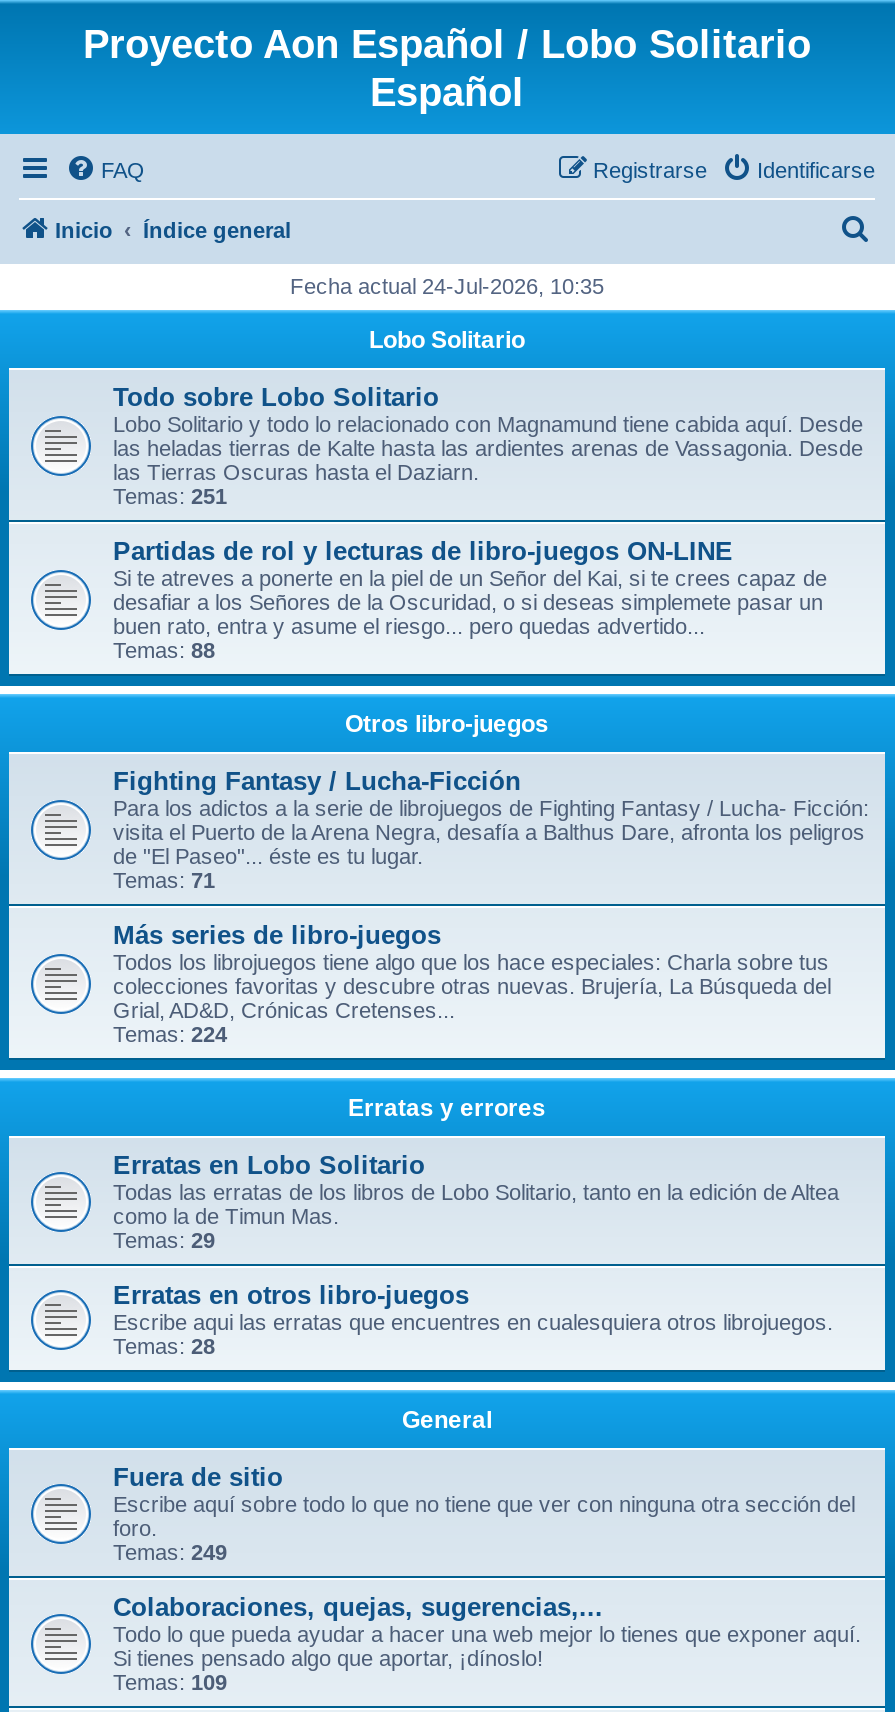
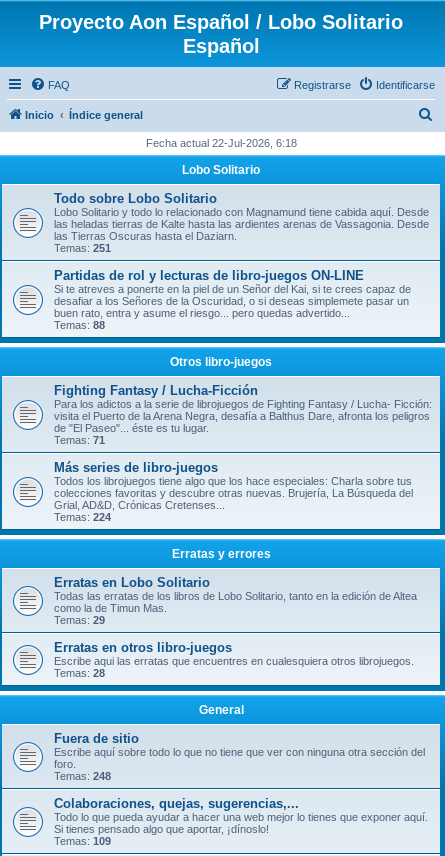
- Fecha actual 24-Jul-2026, 10:35
+ Fecha actual 22-Jul-2026, 6:18

- Temas: 249
+ Temas: 248
